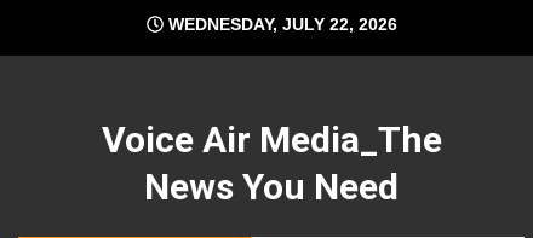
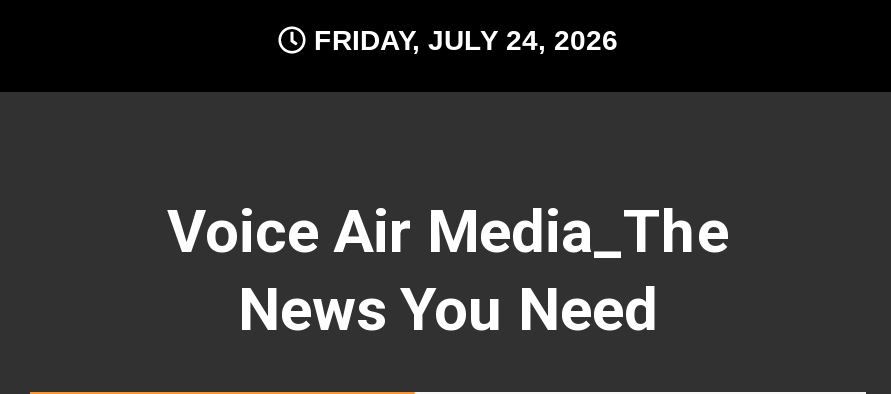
- WEDNESDAY, JULY 22, 2026
+ FRIDAY, JULY 24, 2026
